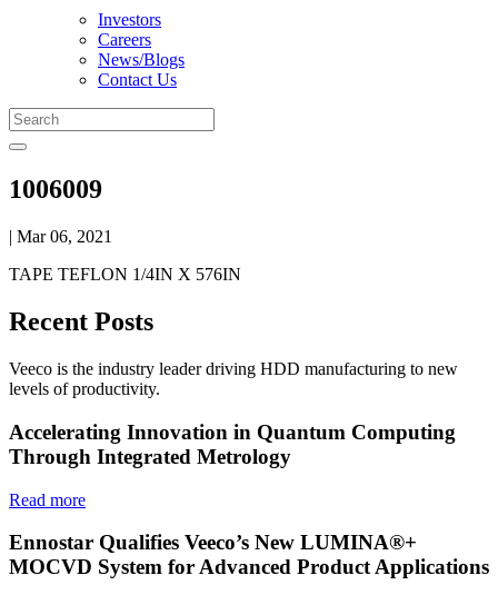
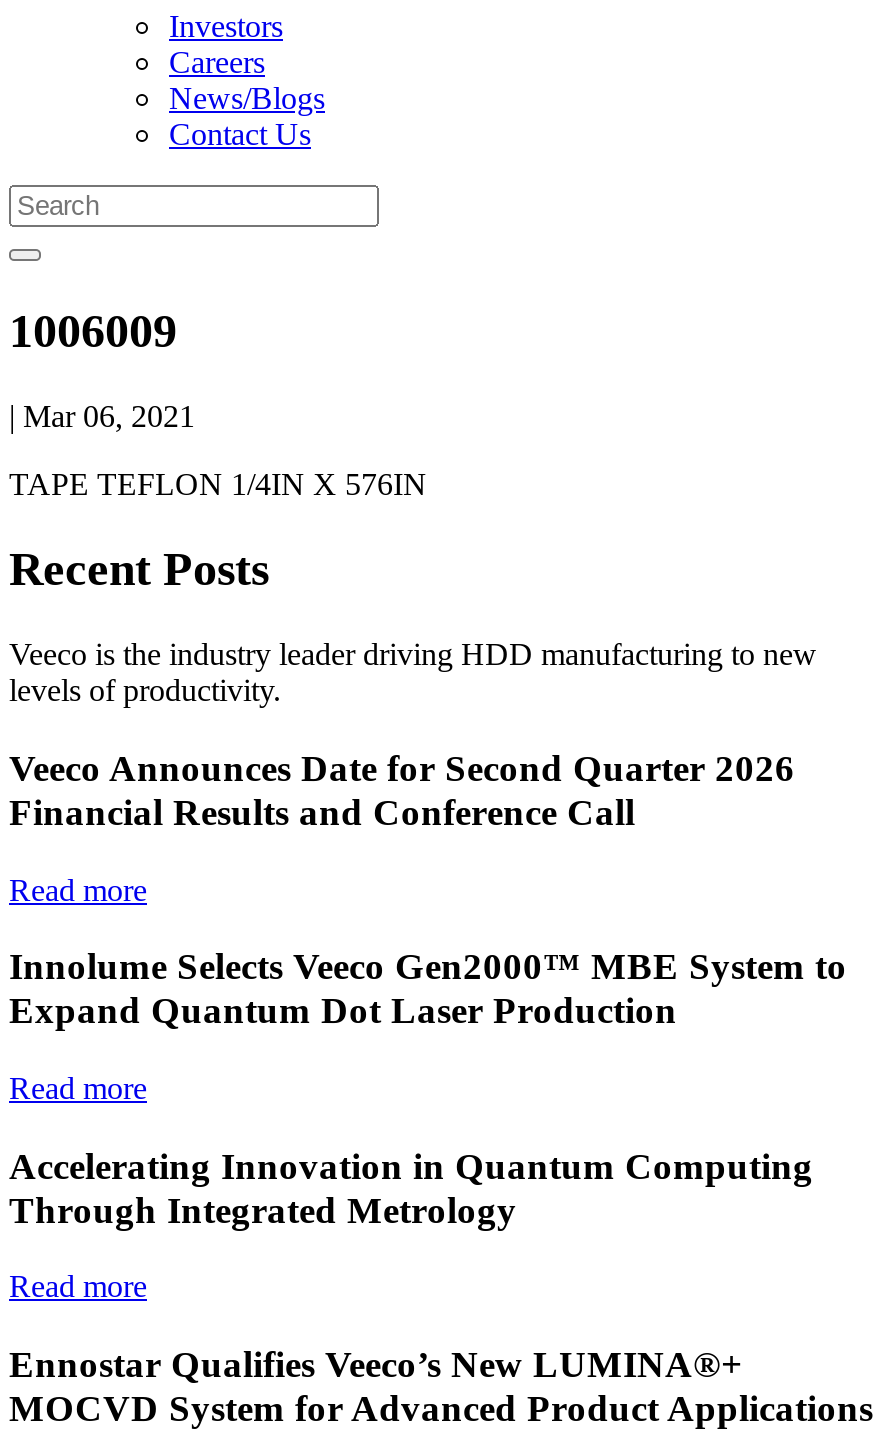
+ Veeco Announces Date for Second Quarter 2026
+ Financial Results and Conference Call
+ Read more
+ Innolume Selects Veeco Gen2000™ MBE System to
+ Expand Quantum Dot Laser Production
+ Read more
